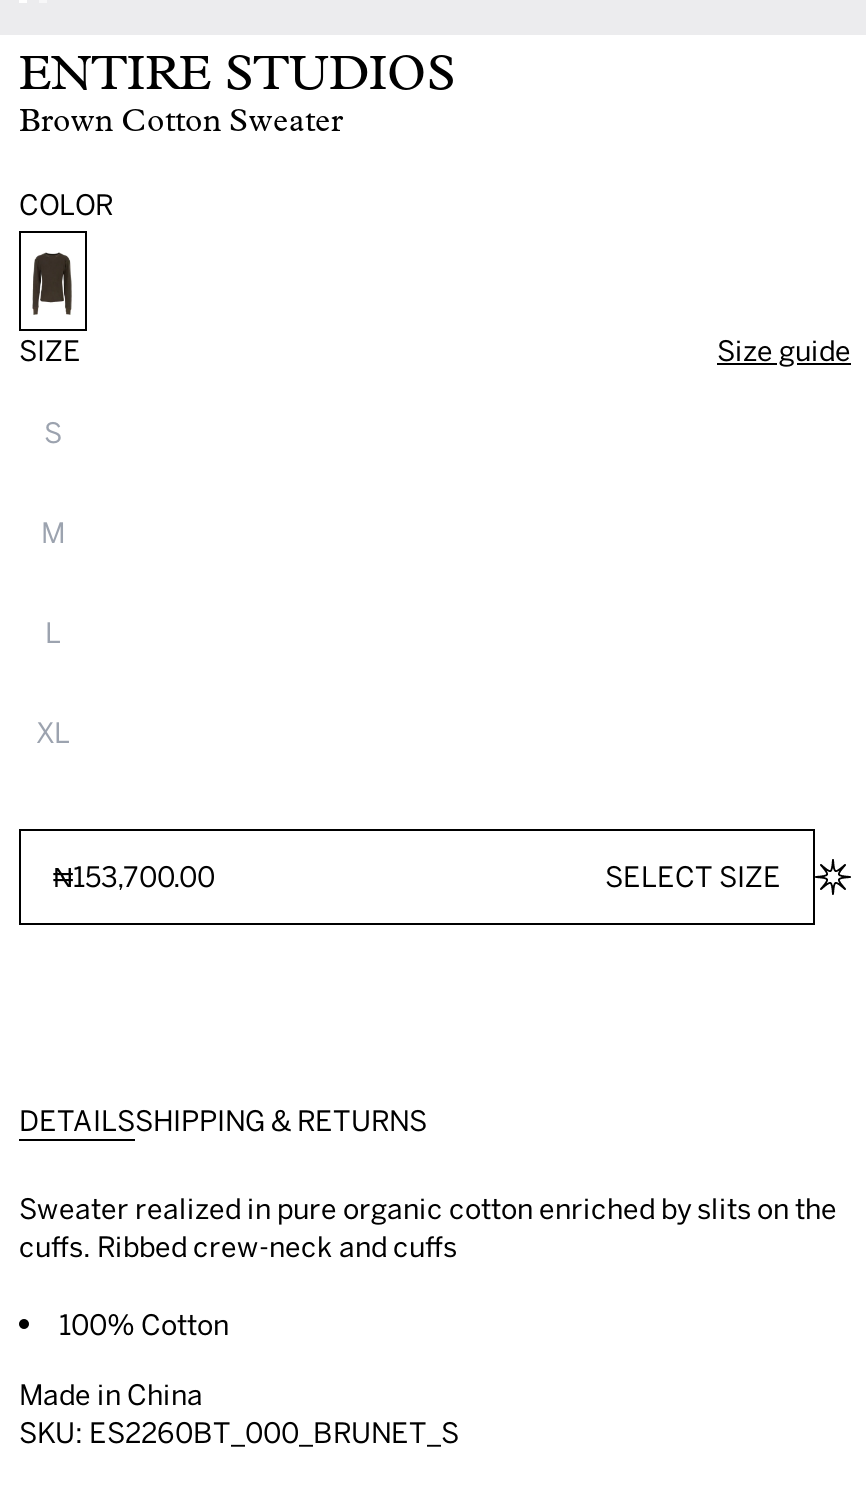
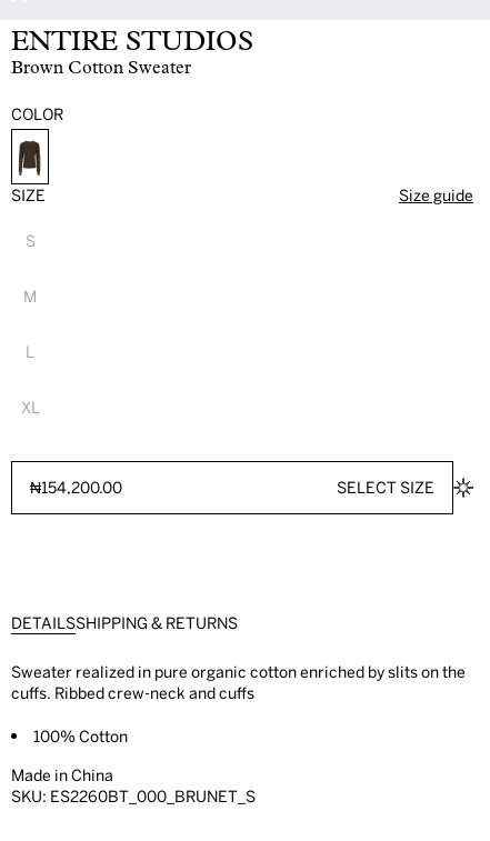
- ₦153,700.00
+ ₦154,200.00
